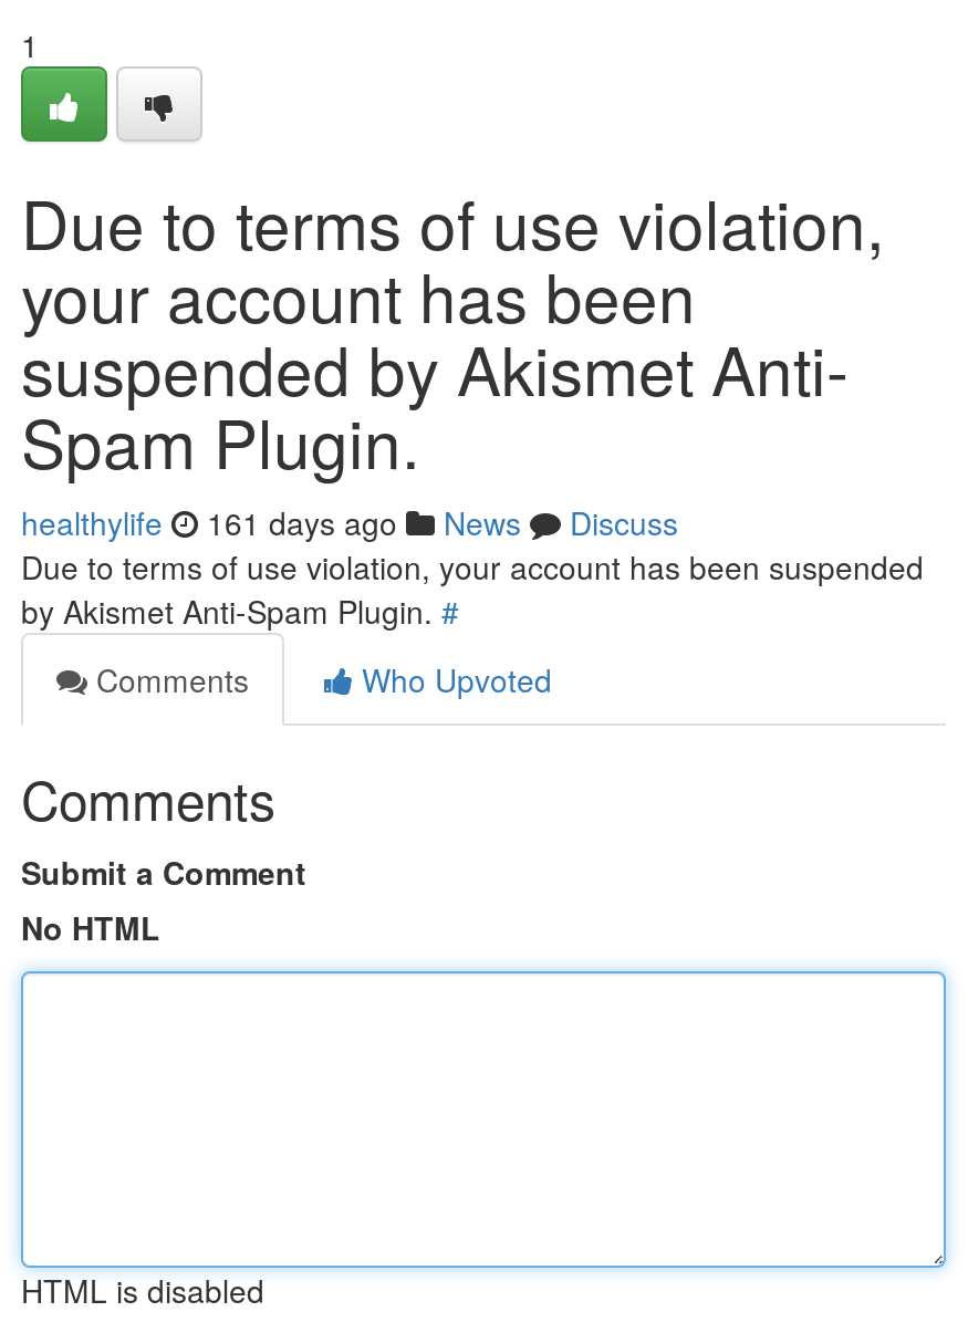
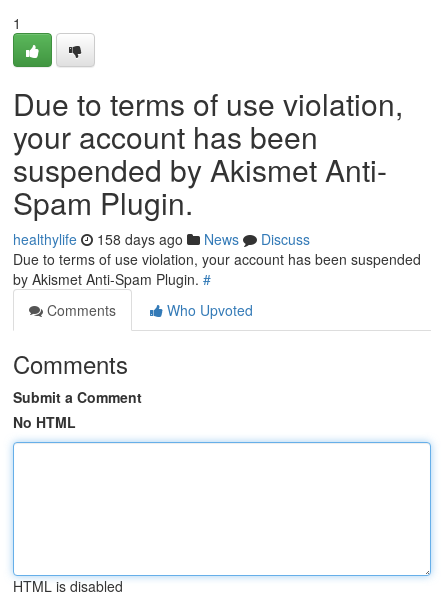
- healthylife 161 days ago News Discuss
+ healthylife 158 days ago News Discuss
